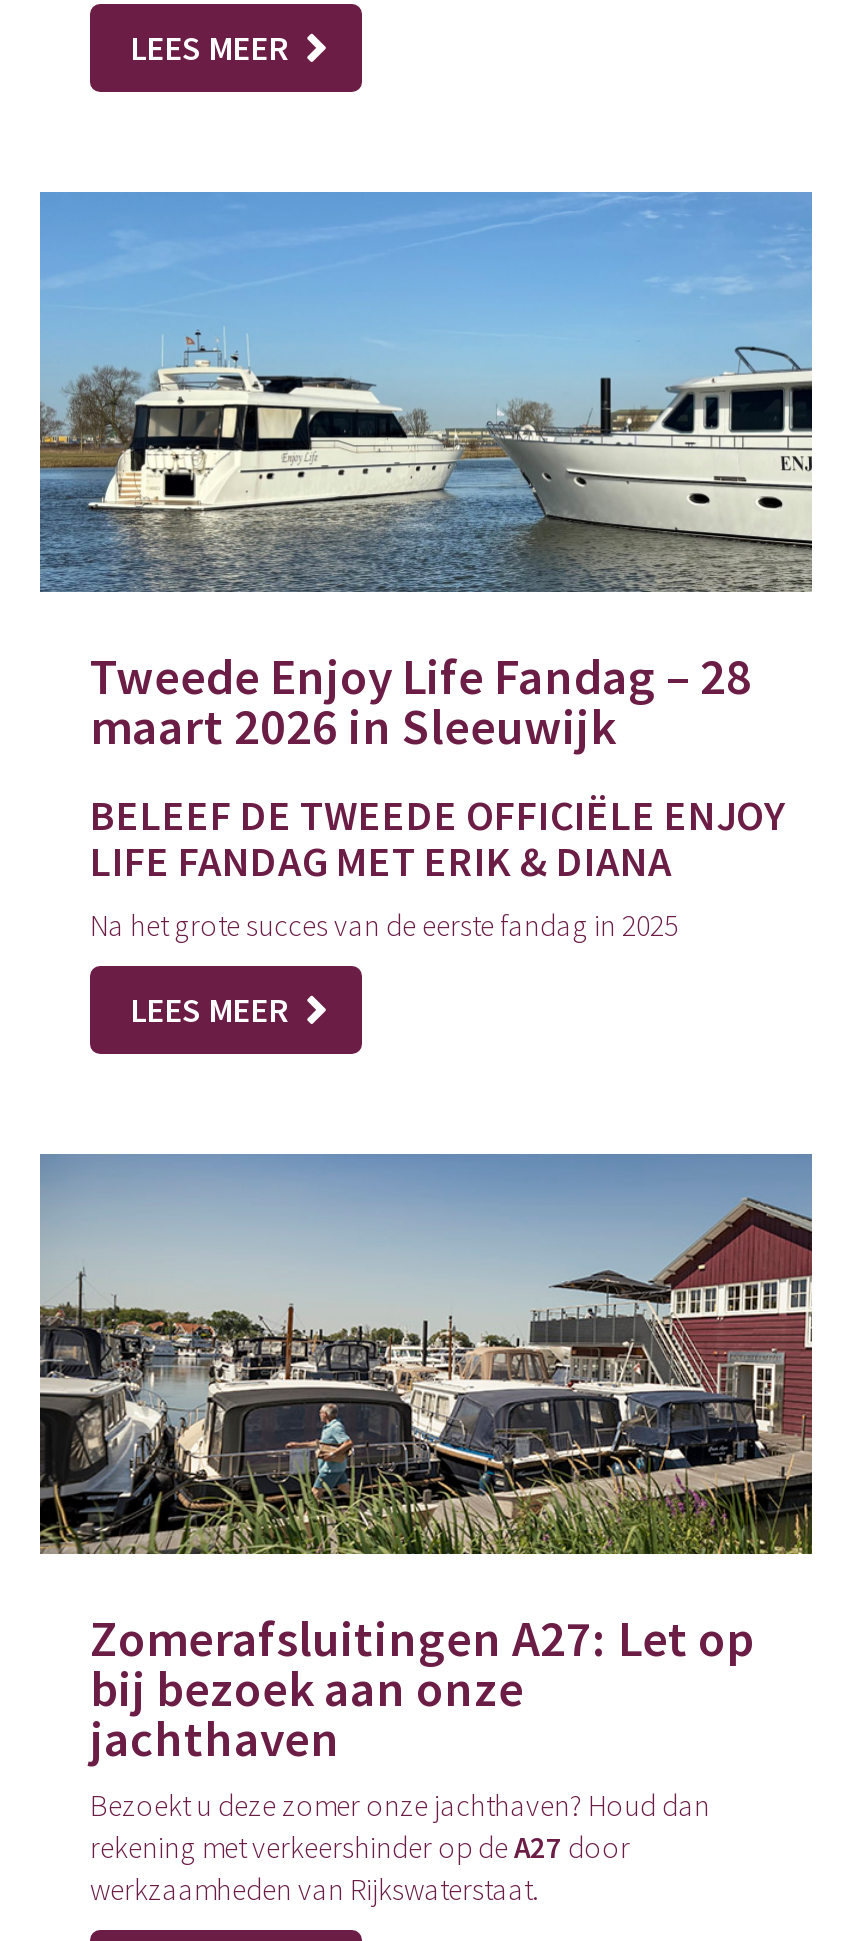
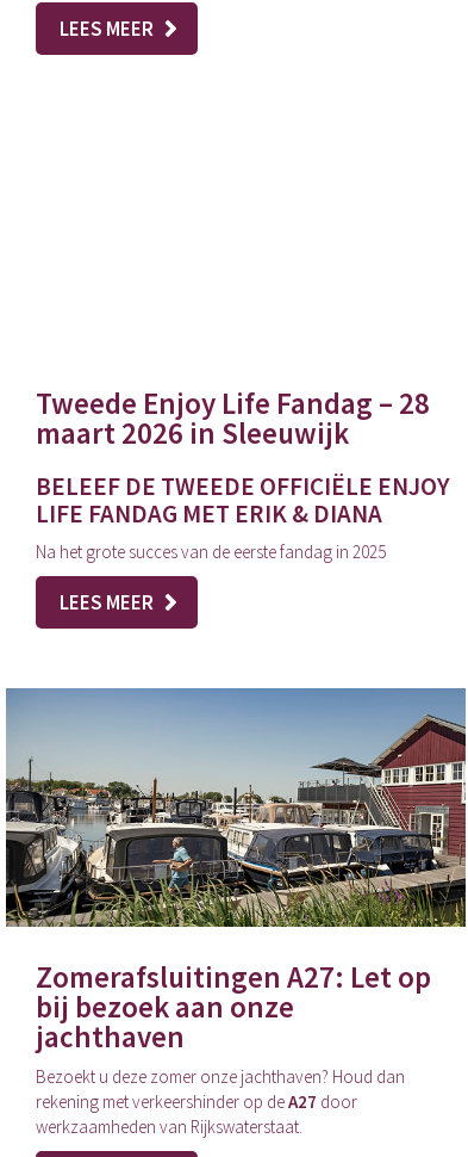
- [image]
